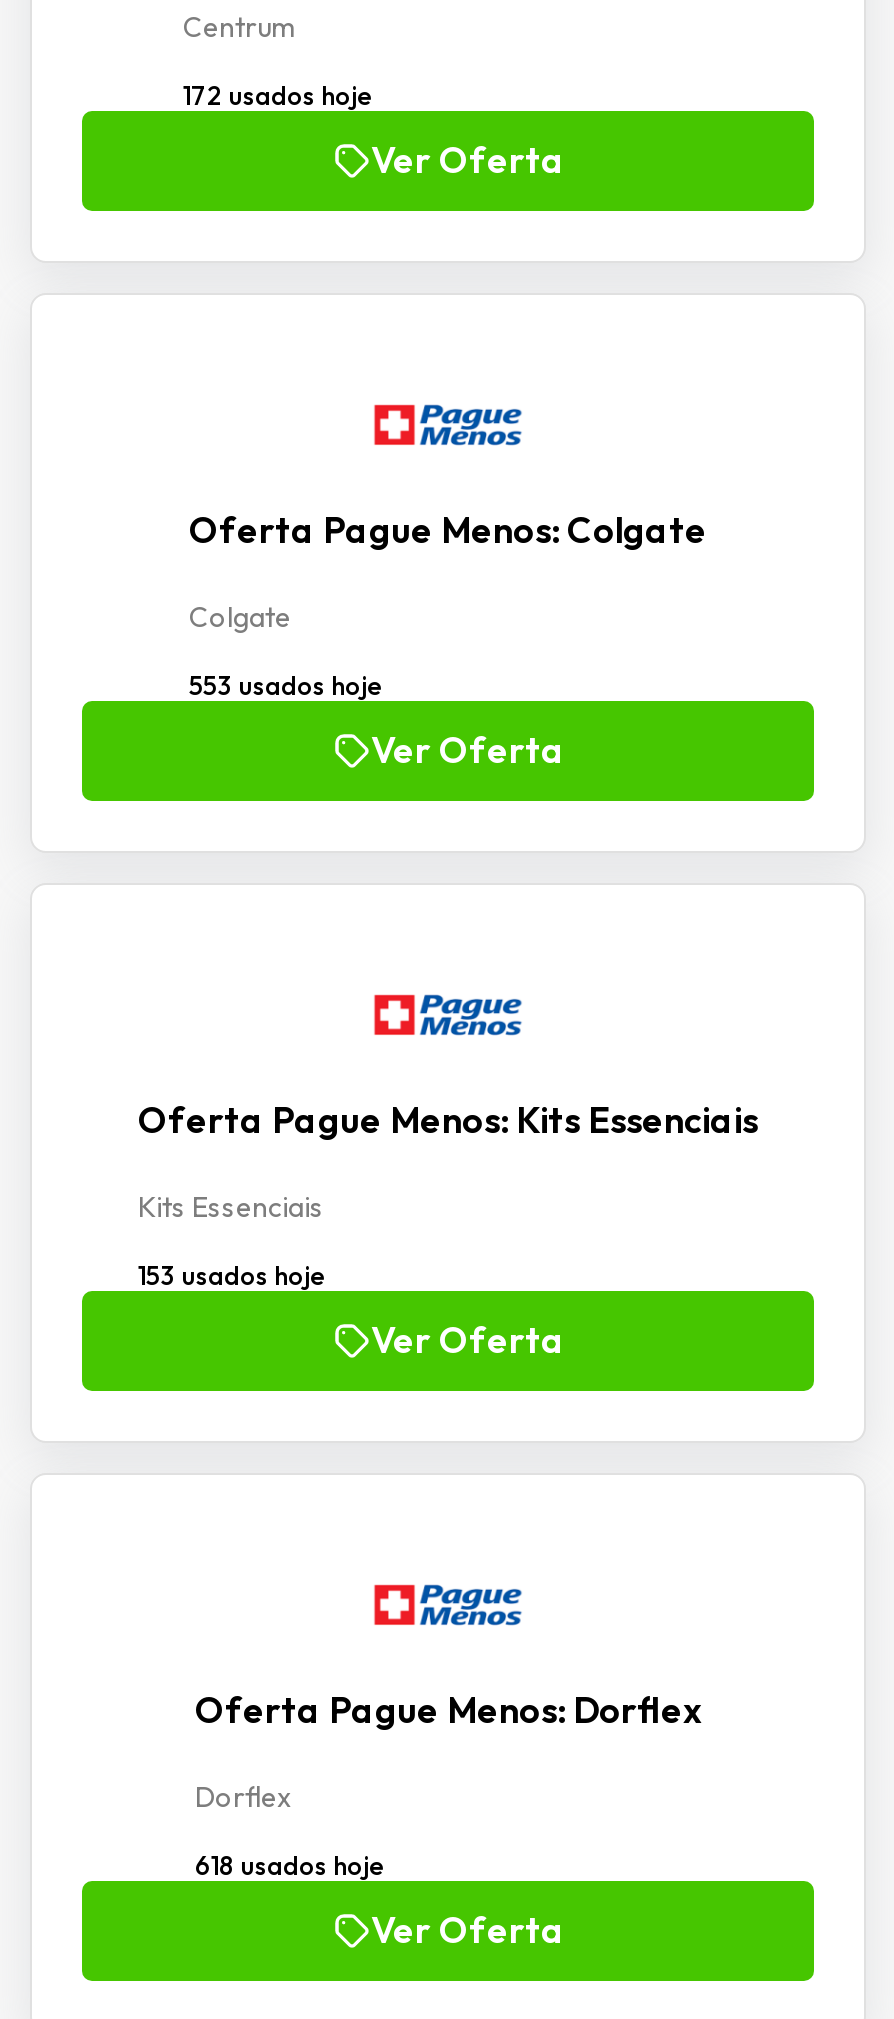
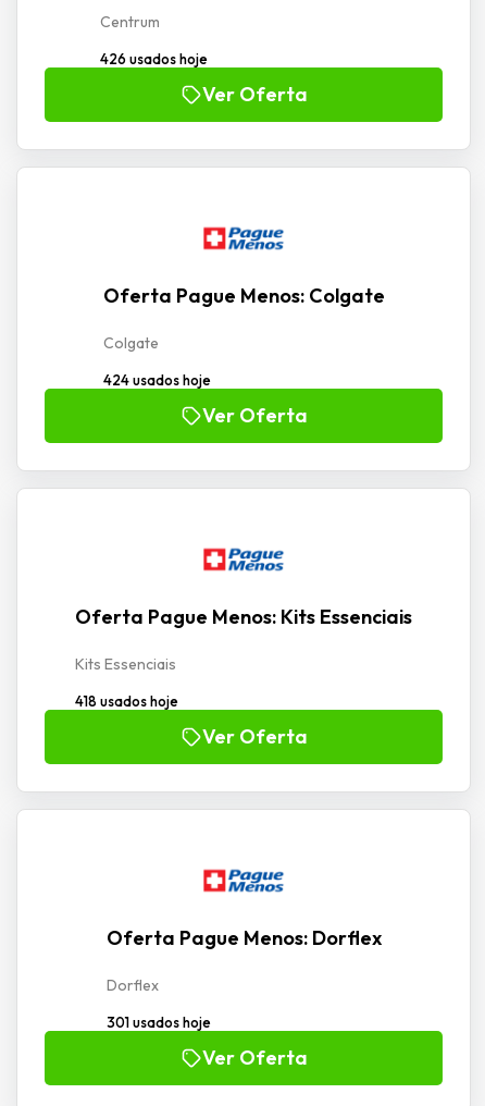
- 172 usados hoje
+ 426 usados hoje

- 553 usados hoje
+ 424 usados hoje

- 153 usados hoje
+ 418 usados hoje

- 618 usados hoje
+ 301 usados hoje
